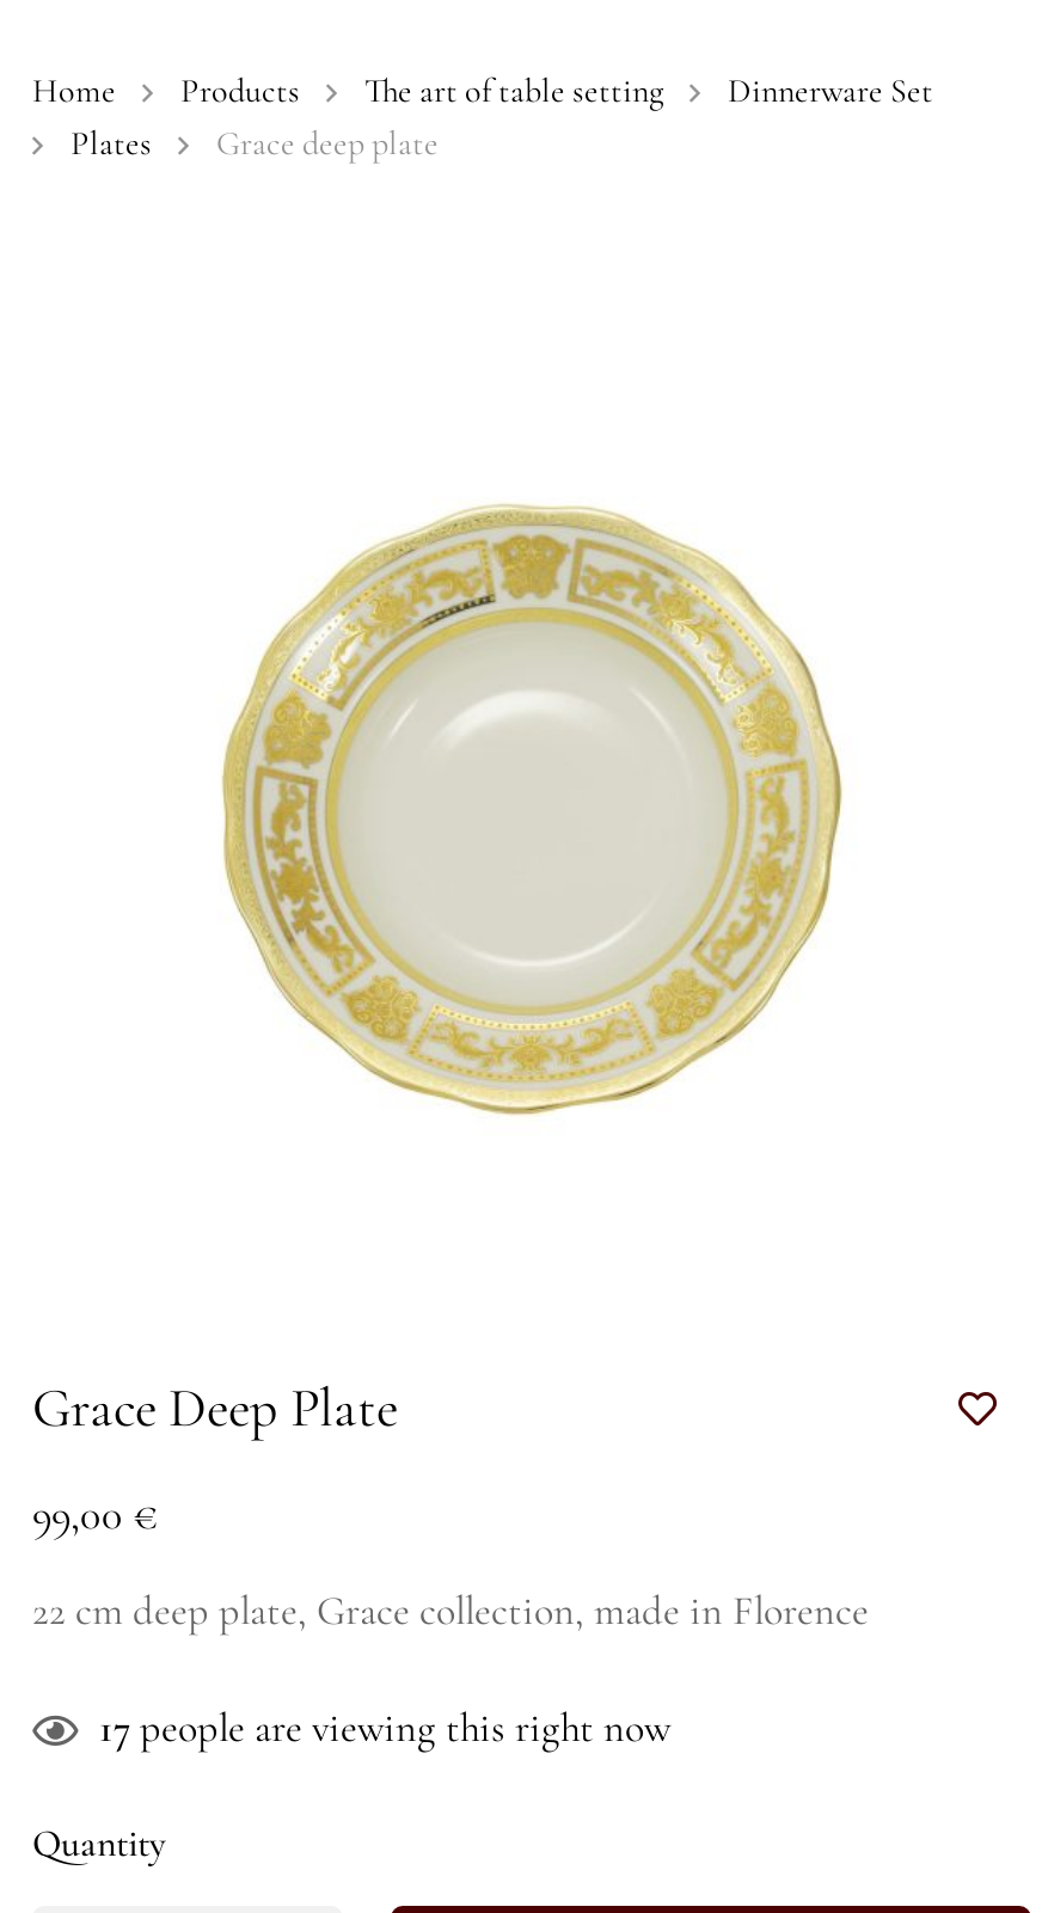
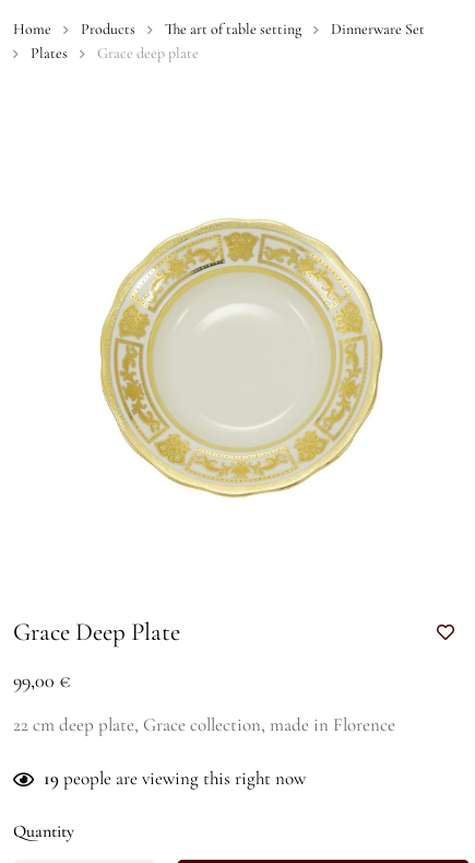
- 17 people are viewing this right now
+ 19 people are viewing this right now
